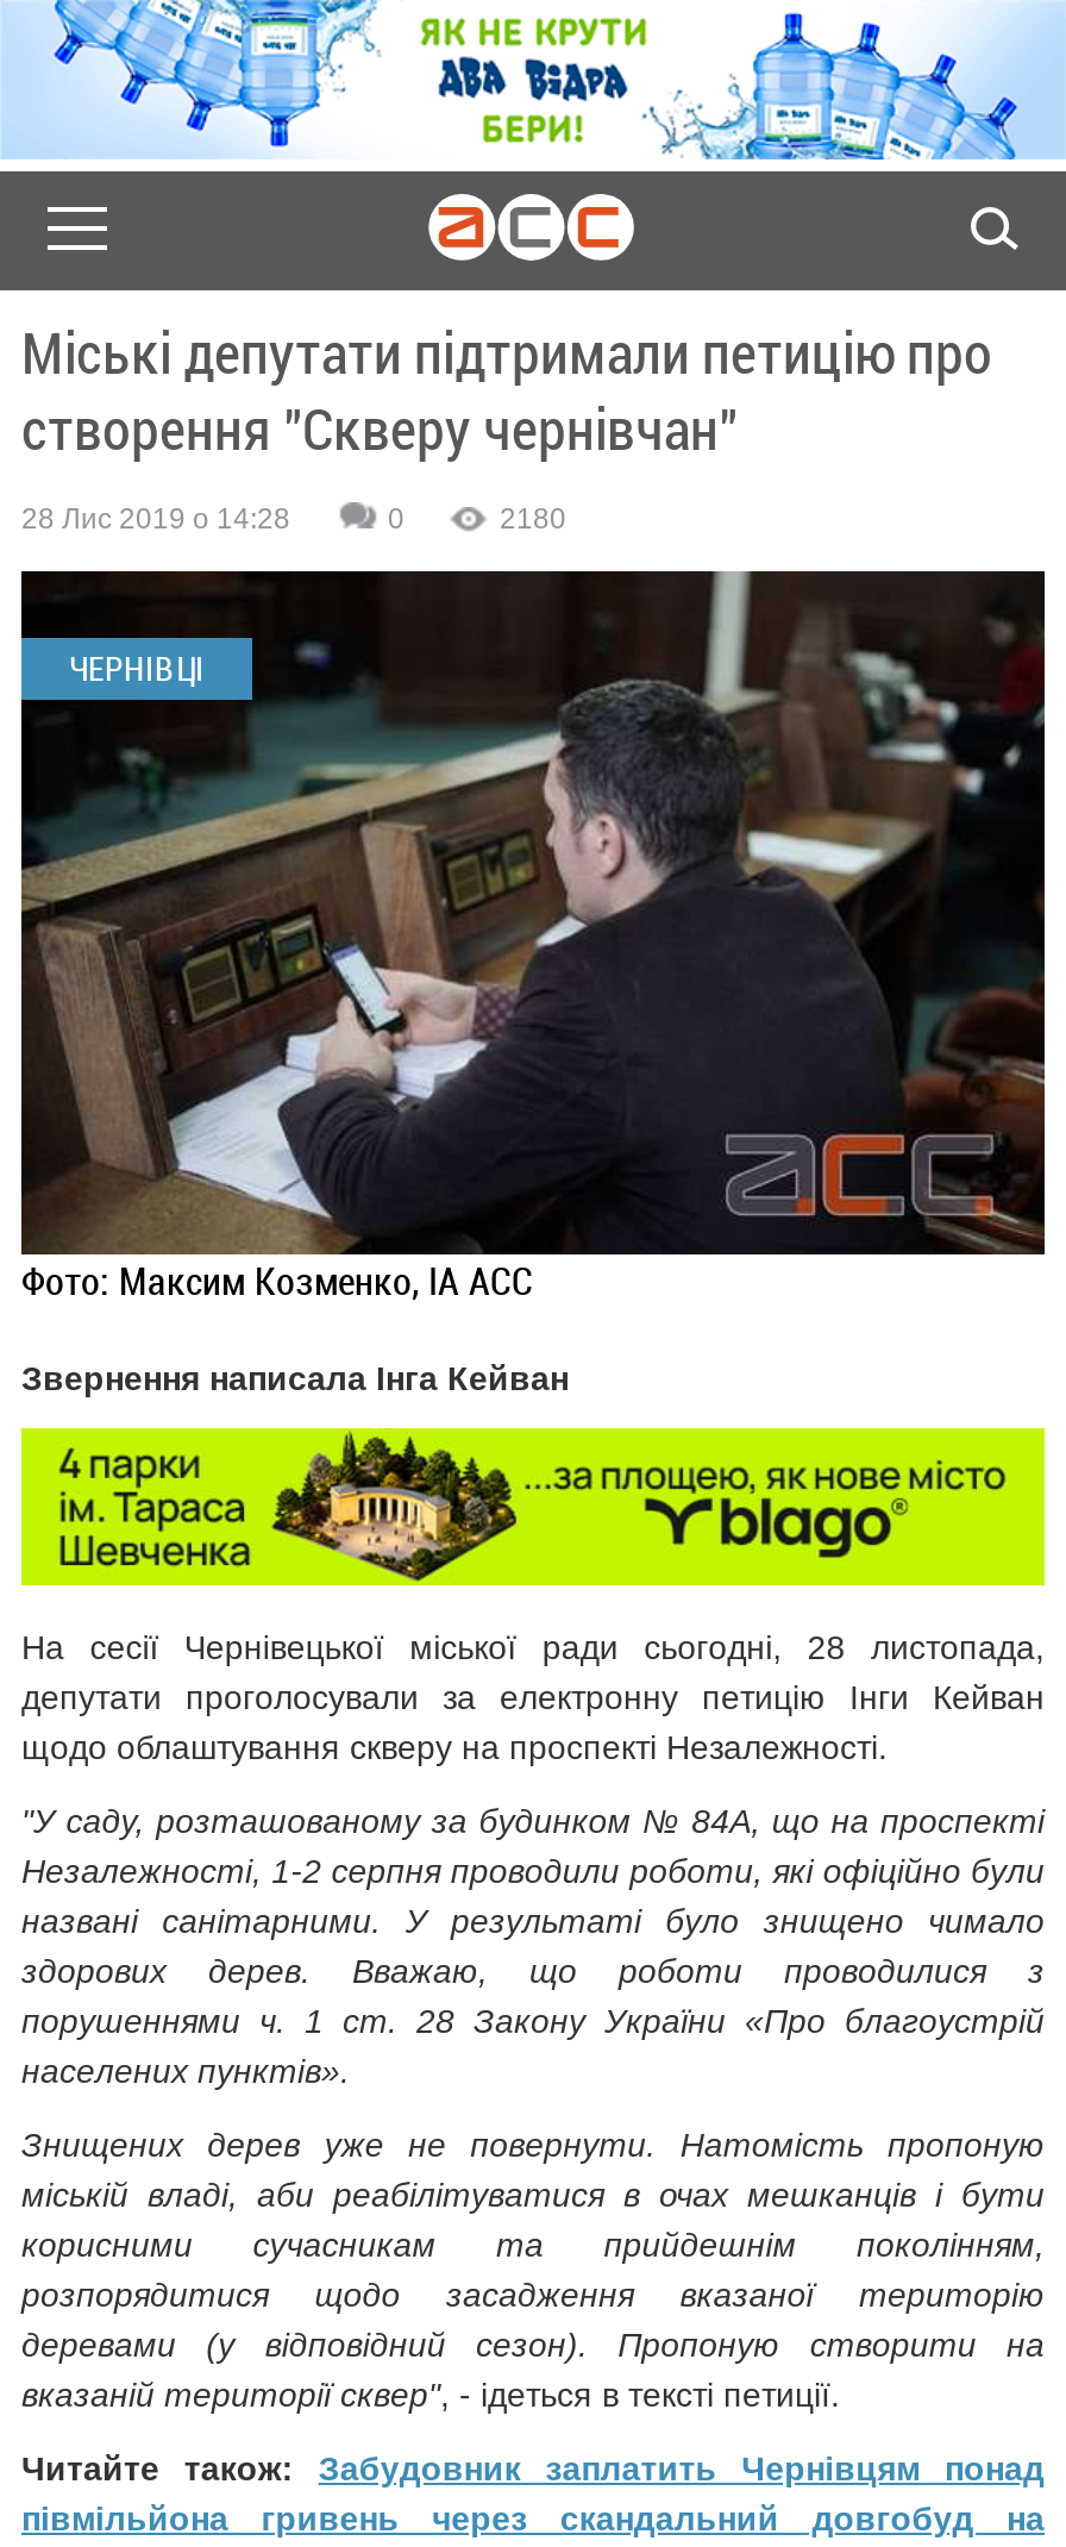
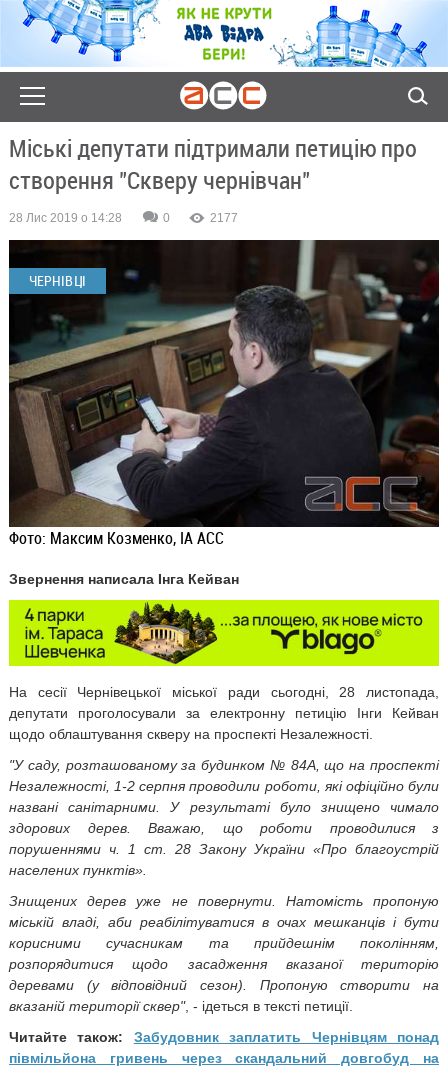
- 2180
+ 2177
